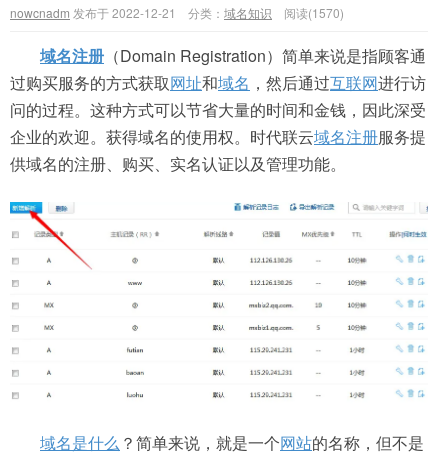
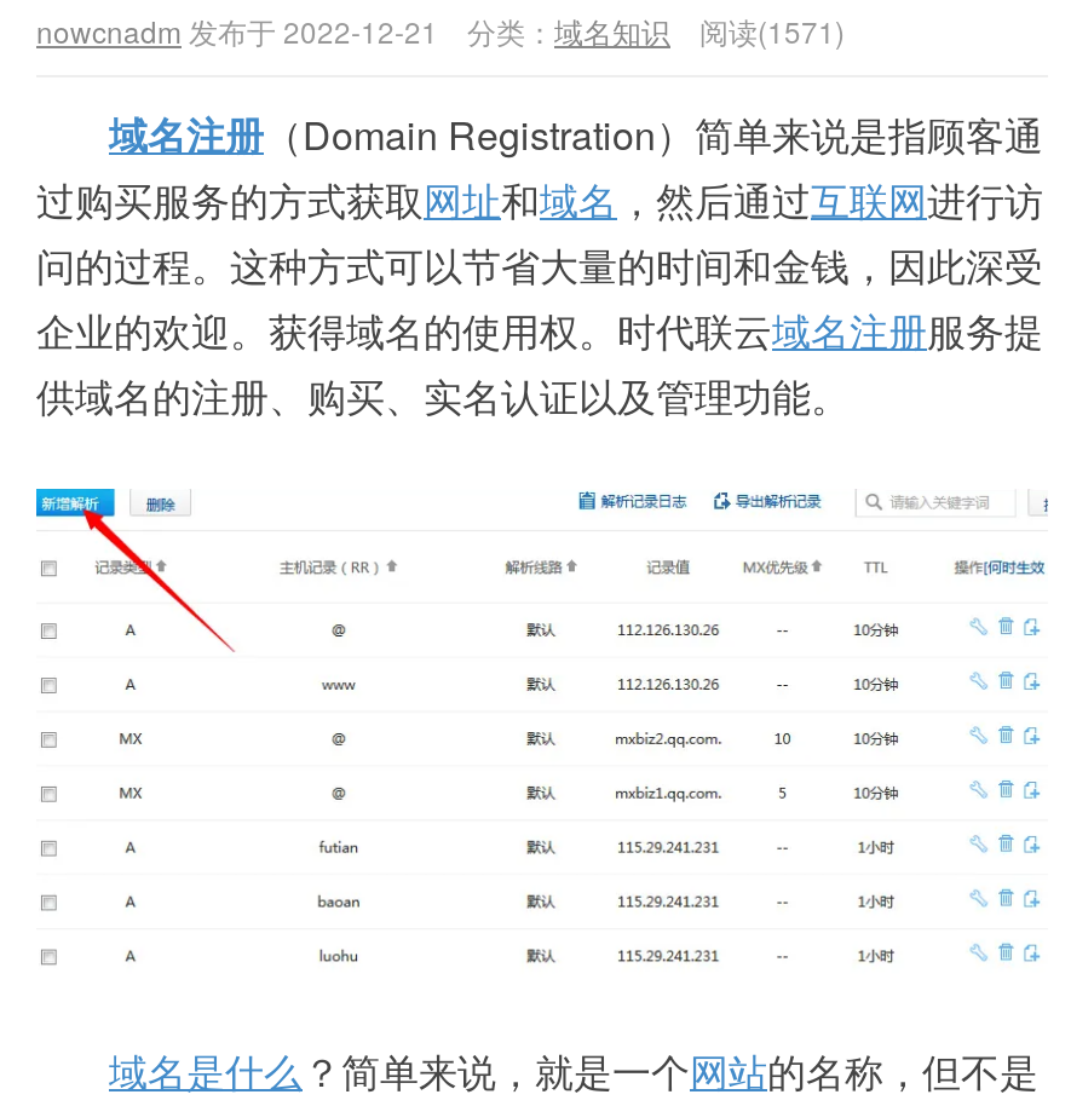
- nowcnadm发布于 2022-12-21 分类：域名知识 阅读(1570)
+ nowcnadm发布于 2022-12-21 分类：域名知识 阅读(1571)
